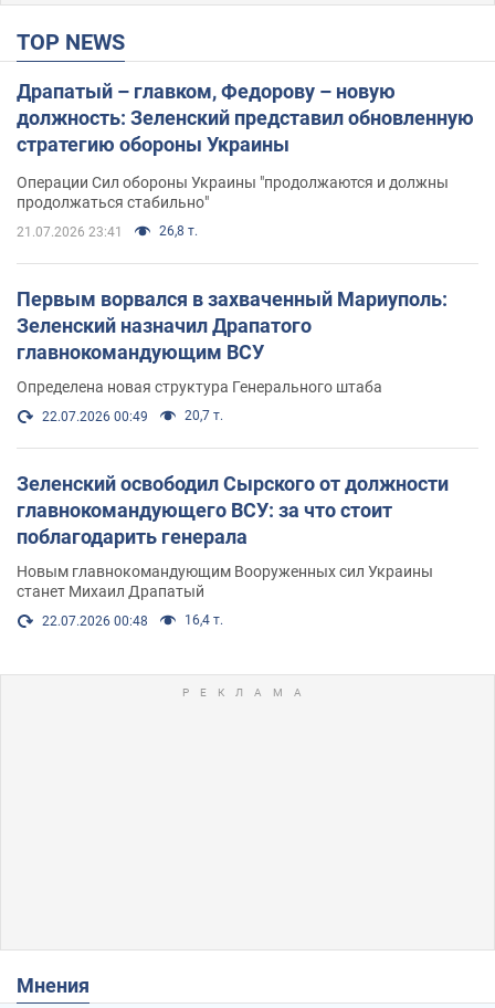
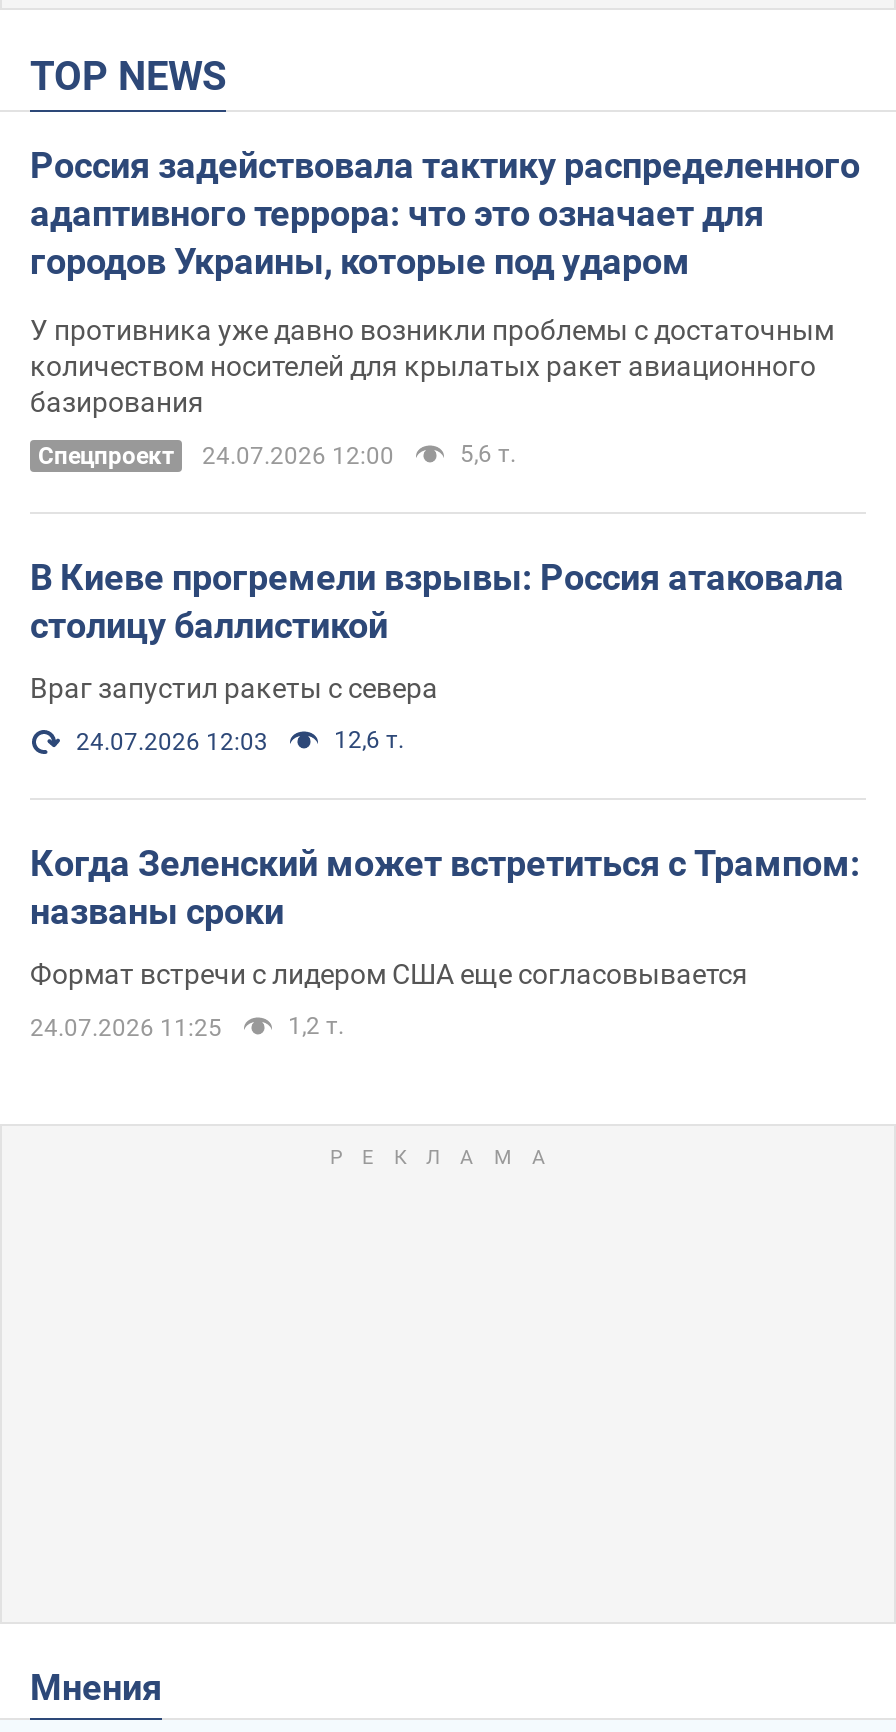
- Драпатый – главком, Федорову – новую
- должность: Зеленский представил обновленную
- стратегию обороны Украины
+ Россия задействовала тактику распределенного
+ адаптивного террора: что это означает для
+ городов Украины, которые под ударом

- Операции Сил обороны Украины "продолжаются и должны
- продолжаться стабильно"
+ У противника уже давно возникли проблемы с достаточным
+ количеством носителей для крылатых ракет авиационного
+ базирования

- 21.07.2026 23:41
- 26,8 т.
+ Спецпроект
+ 24.07.2026 12:00
+ 5,6 т.

- Первым ворвался в захваченный Мариуполь:
- Зеленский назначил Драпатого
- главнокомандующим ВСУ
+ В Киеве прогремели взрывы: Россия атаковала
+ столицу баллистикой

- Определена новая структура Генерального штаба
+ Враг запустил ракеты с севера

- 22.07.2026 00:49
- 20,7 т.
+ 24.07.2026 12:03
+ 12,6 т.

- Зеленский освободил Сырского от должности
- главнокомандующего ВСУ: за что стоит
- поблагодарить генерала
+ Когда Зеленский может встретиться с Трампом:
+ названы сроки

- Новым главнокомандующим Вооруженных сил Украины
- станет Михаил Драпатый
+ Формат встречи с лидером США еще согласовывается

- 22.07.2026 00:48
- 16,4 т.
+ 24.07.2026 11:25
+ 1,2 т.
